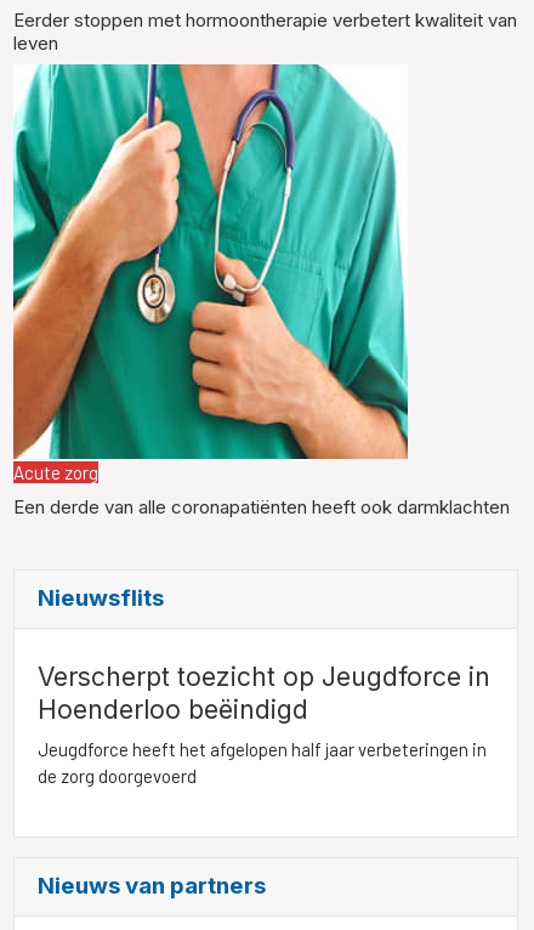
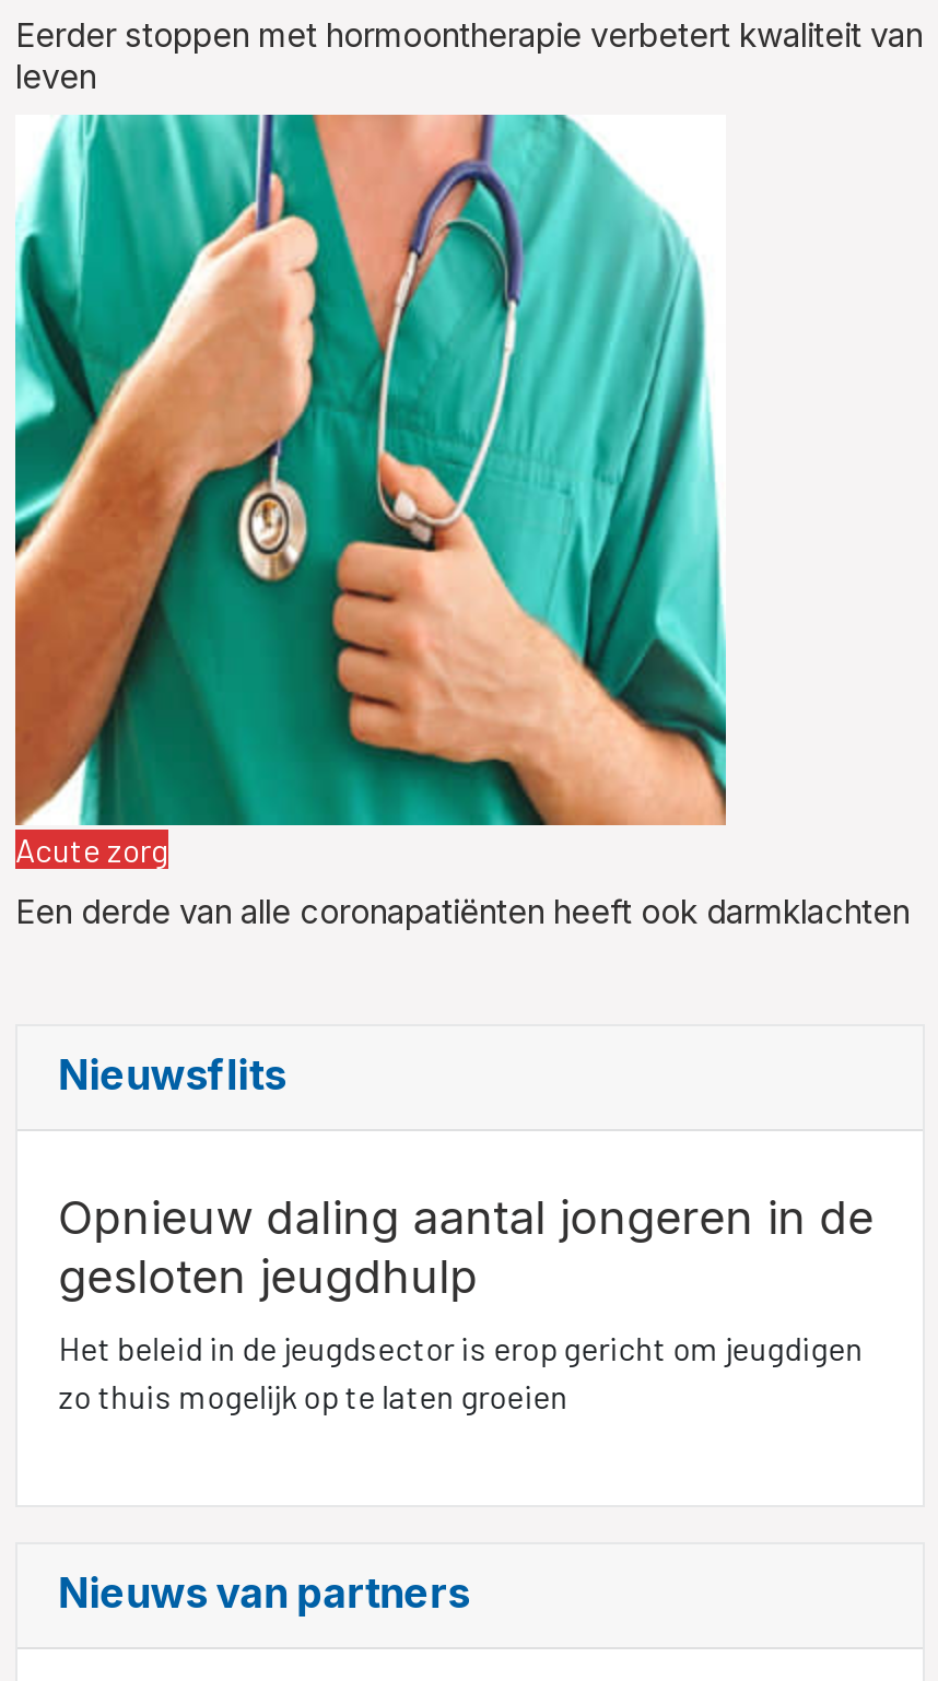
- Verscherpt toezicht op Jeugdforce in
- Hoenderloo beëindigd
- Jeugdforce heeft het afgelopen half jaar verbeteringen in
- de zorg doorgevoerd
+ Opnieuw daling aantal jongeren in de
+ gesloten jeugdhulp
+ Het beleid in de jeugdsector is erop gericht om jeugdigen
+ zo thuis mogelijk op te laten groeien
